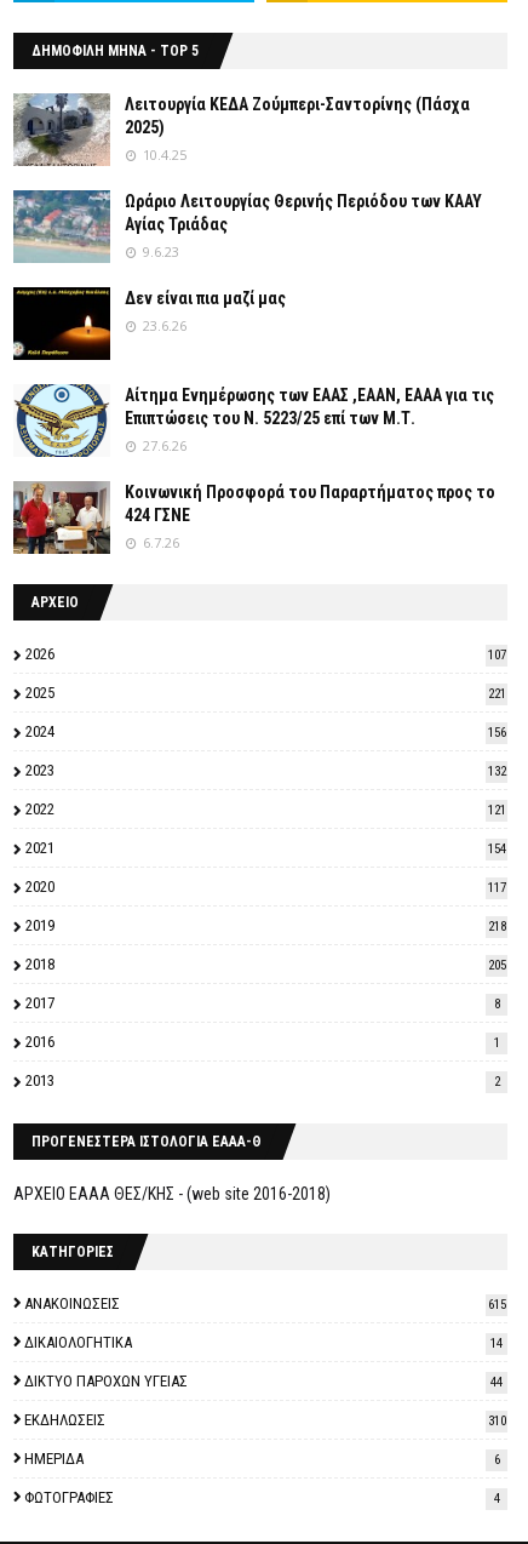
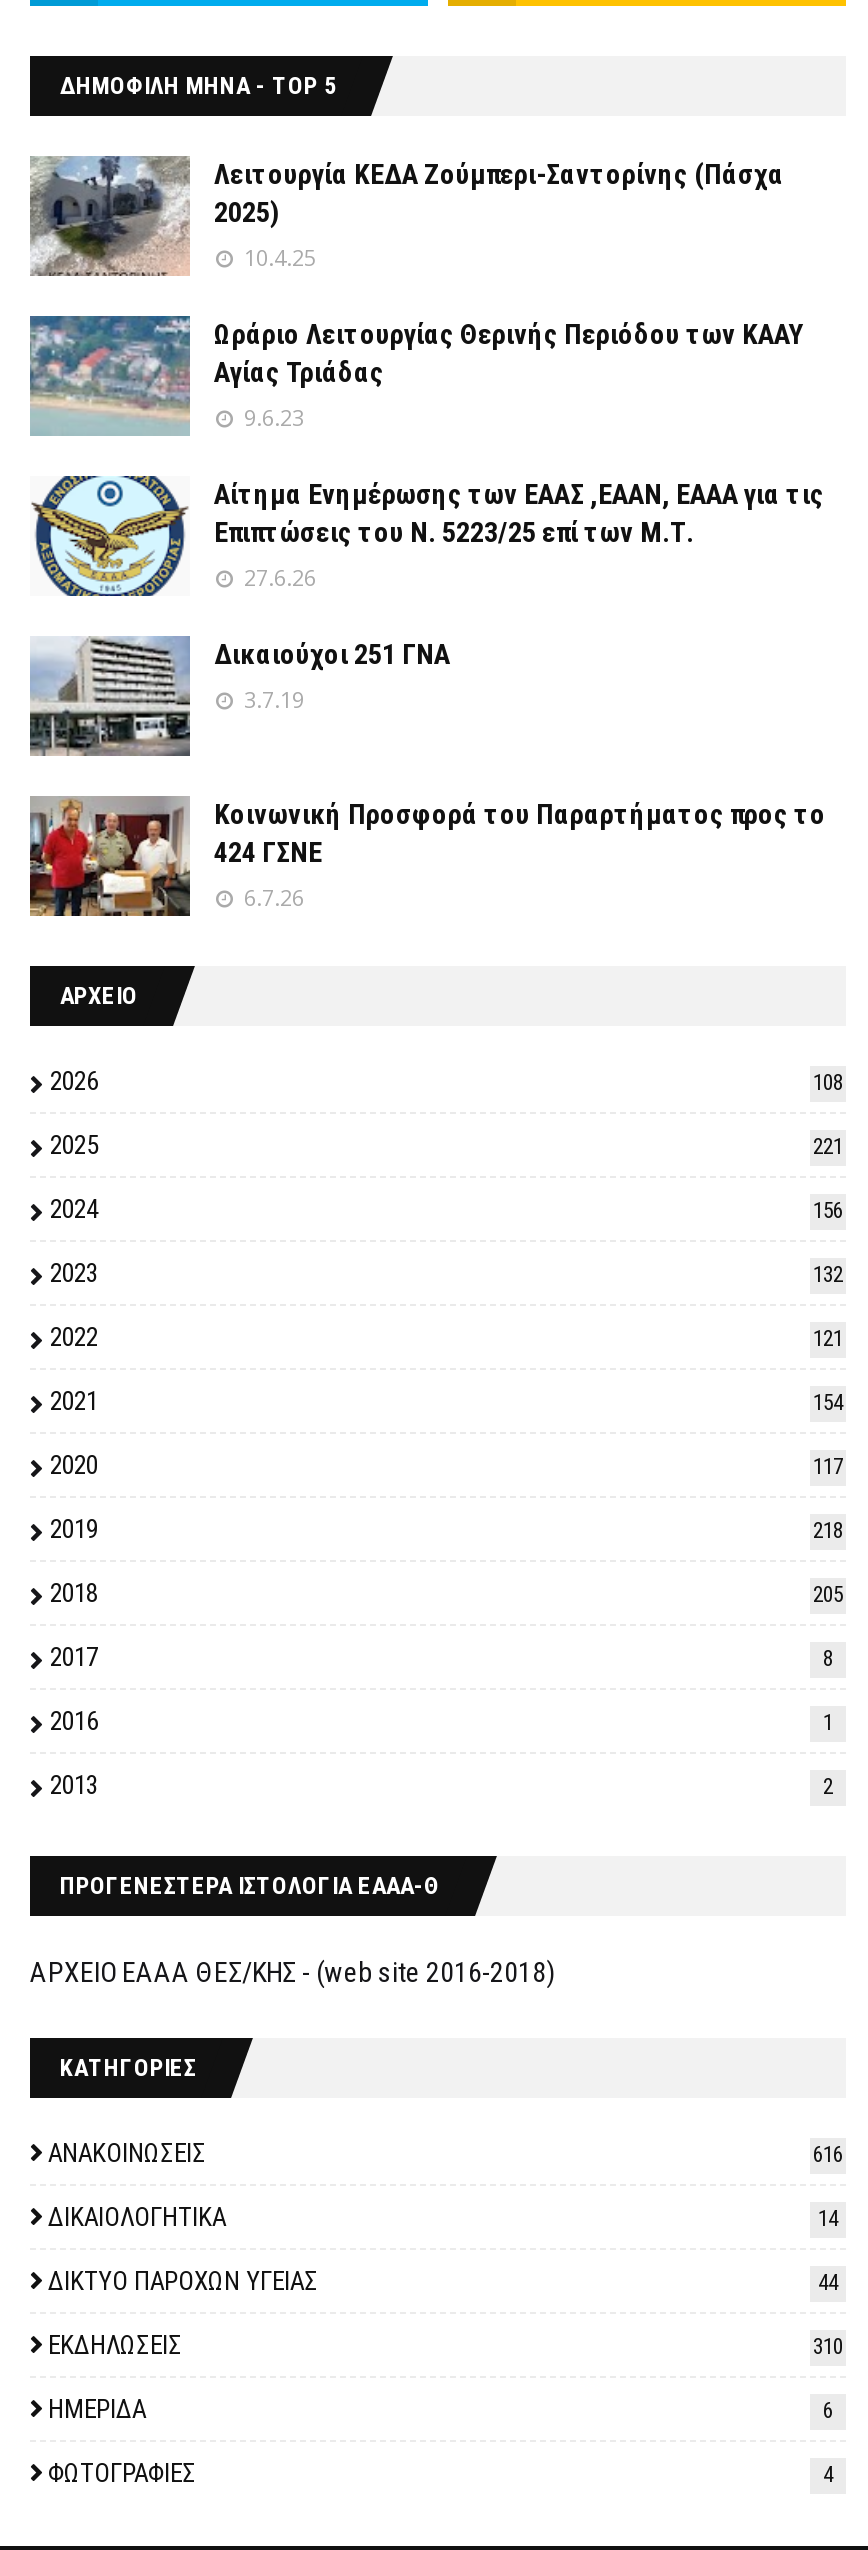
- [image]
- Δεν είναι πια μαζί μας
- 23.6.26

moved up: [image] | Αίτημα Ενημέρωσης των ΕΑΑΣ ,ΕΑΑΝ, ΕΑΑΑ για τις | Επιπτώσεις του Ν. 5223/25 επί των Μ.Τ. | 27.6.26

+ [image]
+ Δικαιούχοι 251 ΓΝΑ
+ 3.7.19

- 107
+ 108

- 615
+ 616
